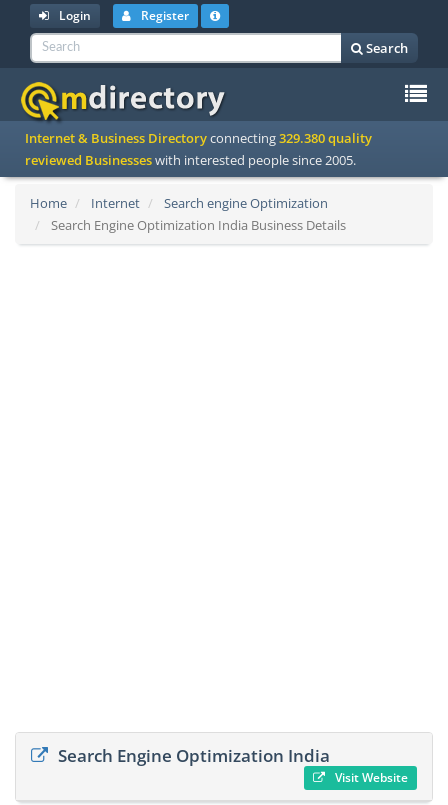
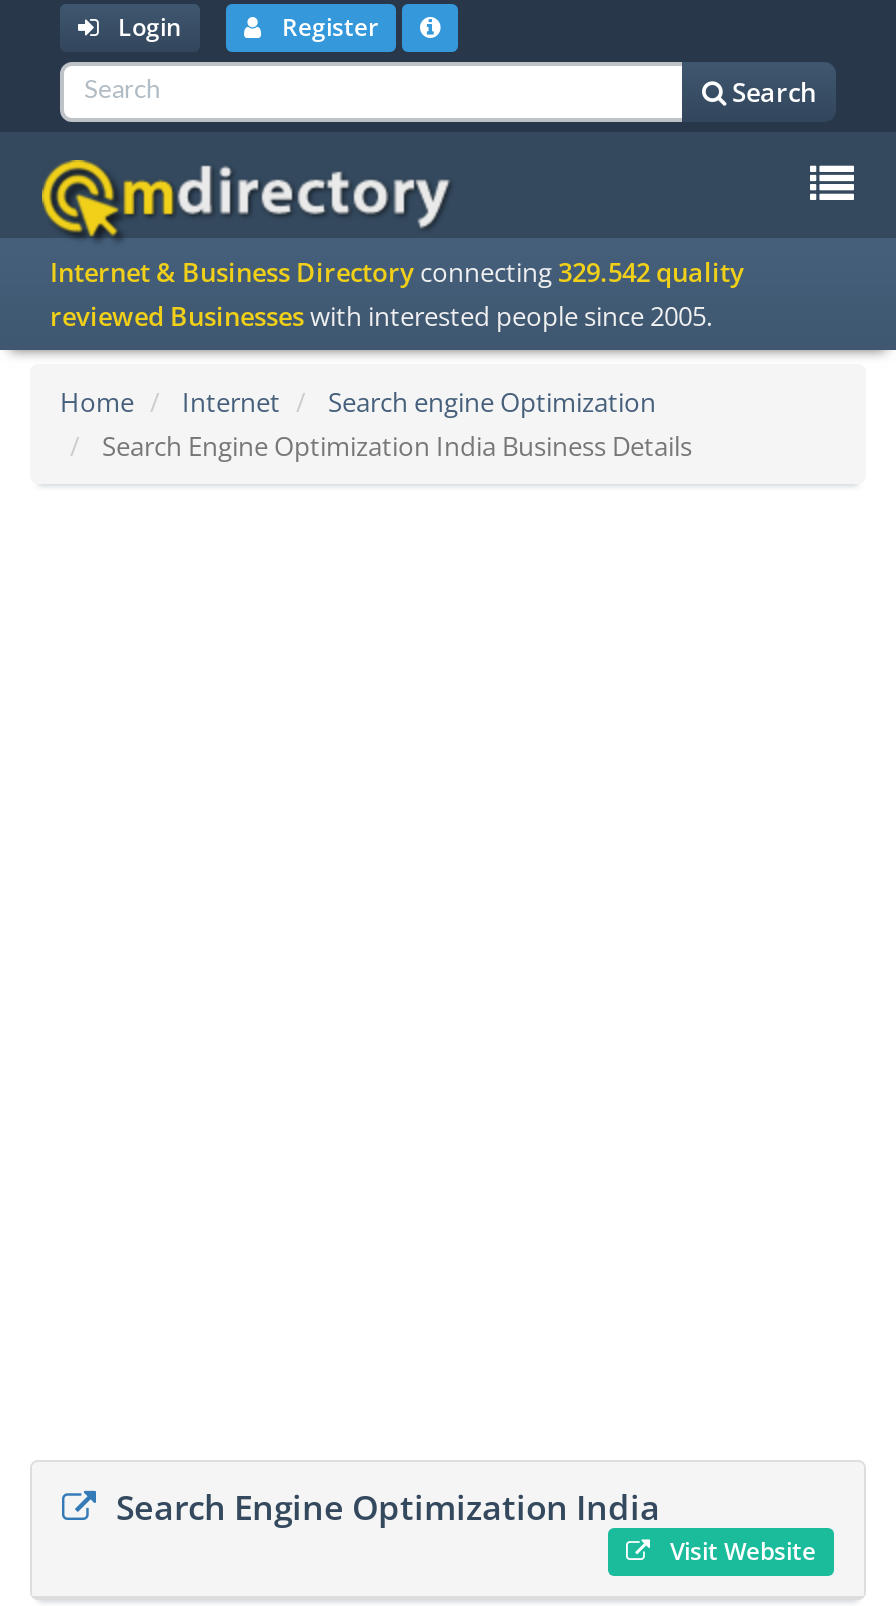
- Internet & Business Directory connecting 329.380 quality
+ Internet & Business Directory connecting 329.542 quality
